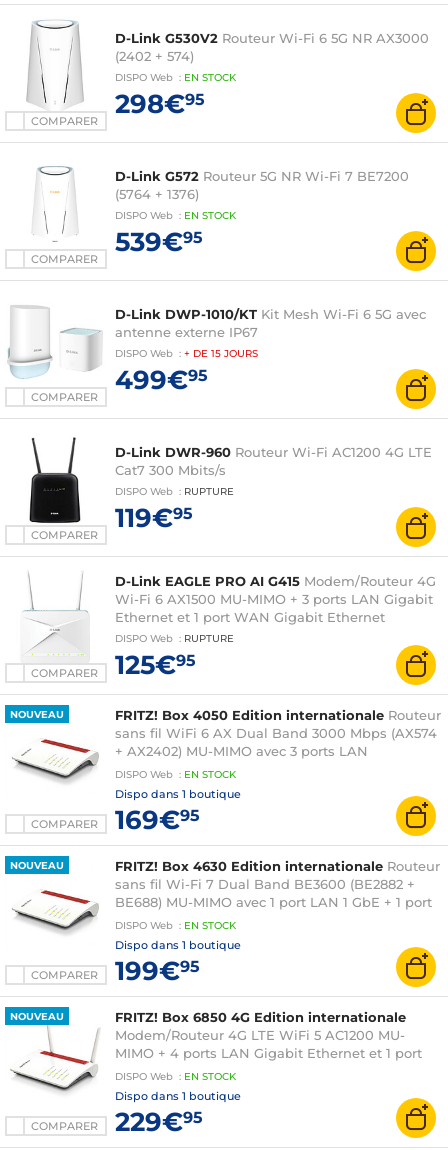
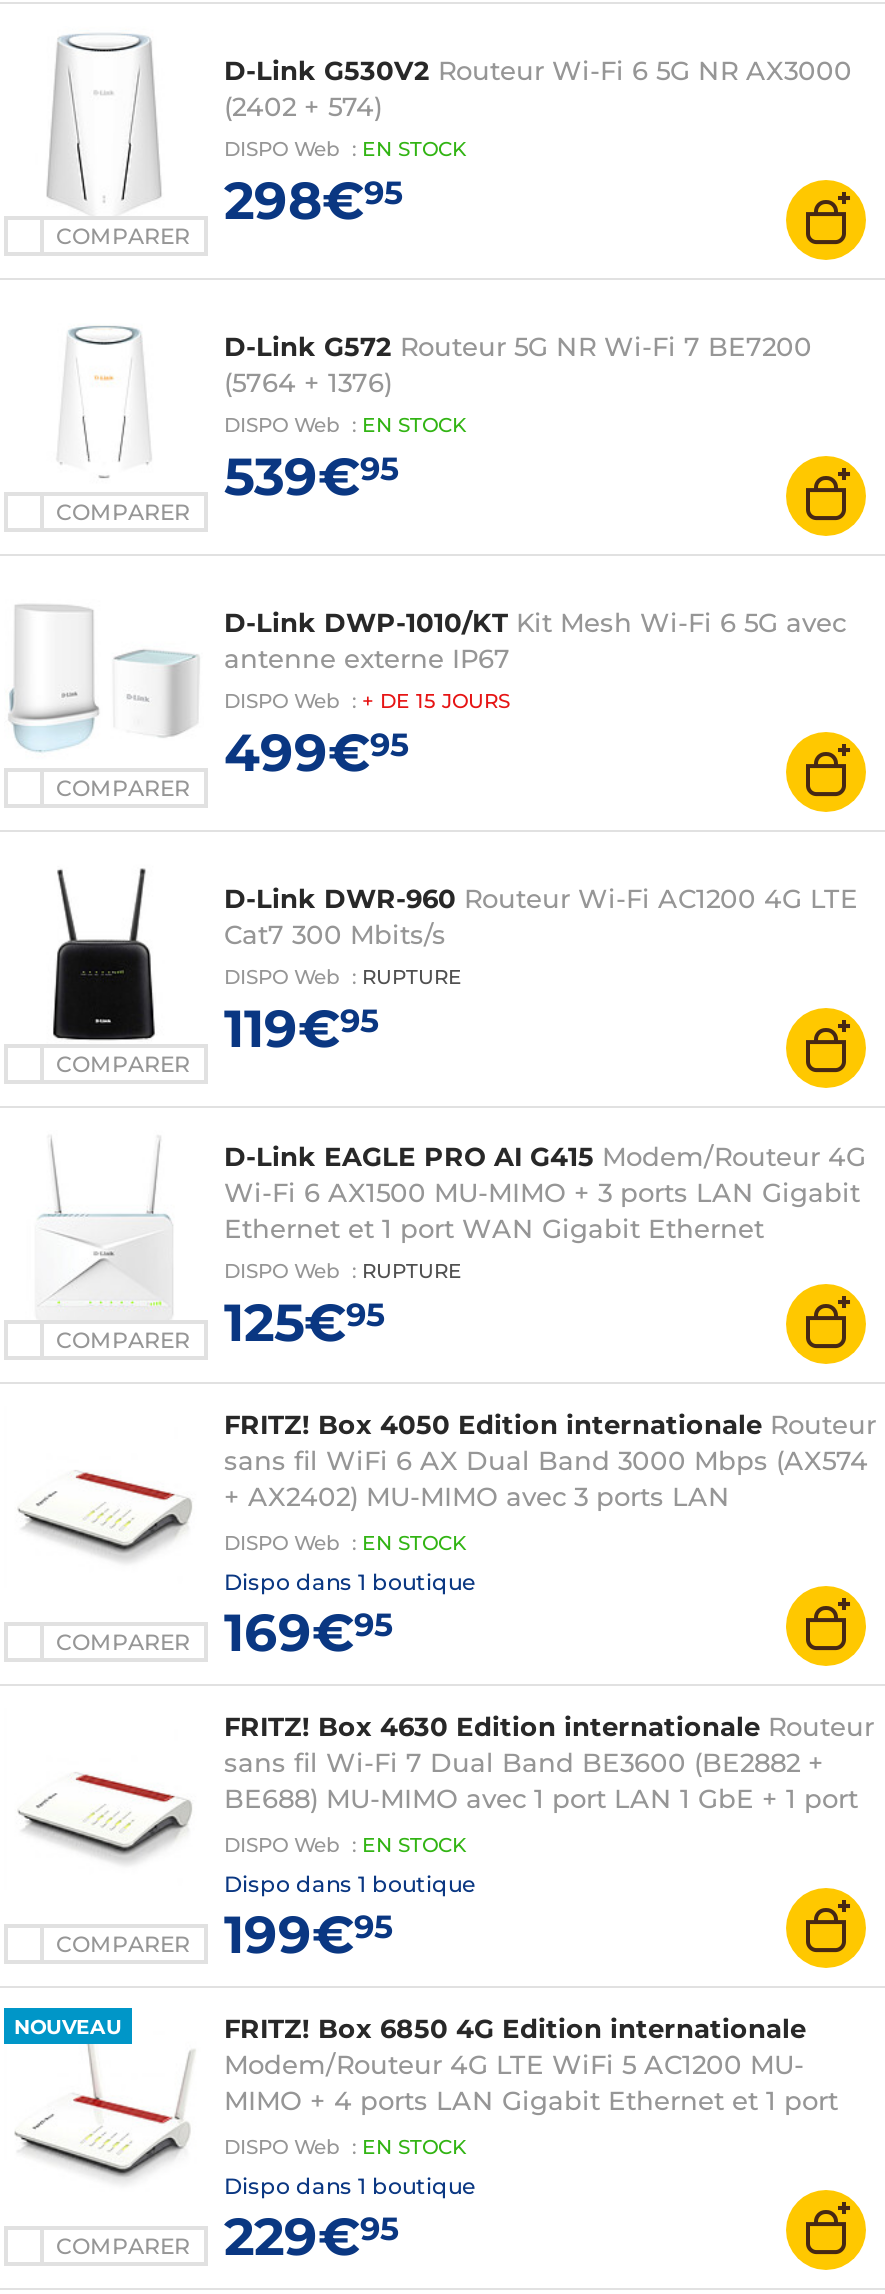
- NOUVEAU

- NOUVEAU
